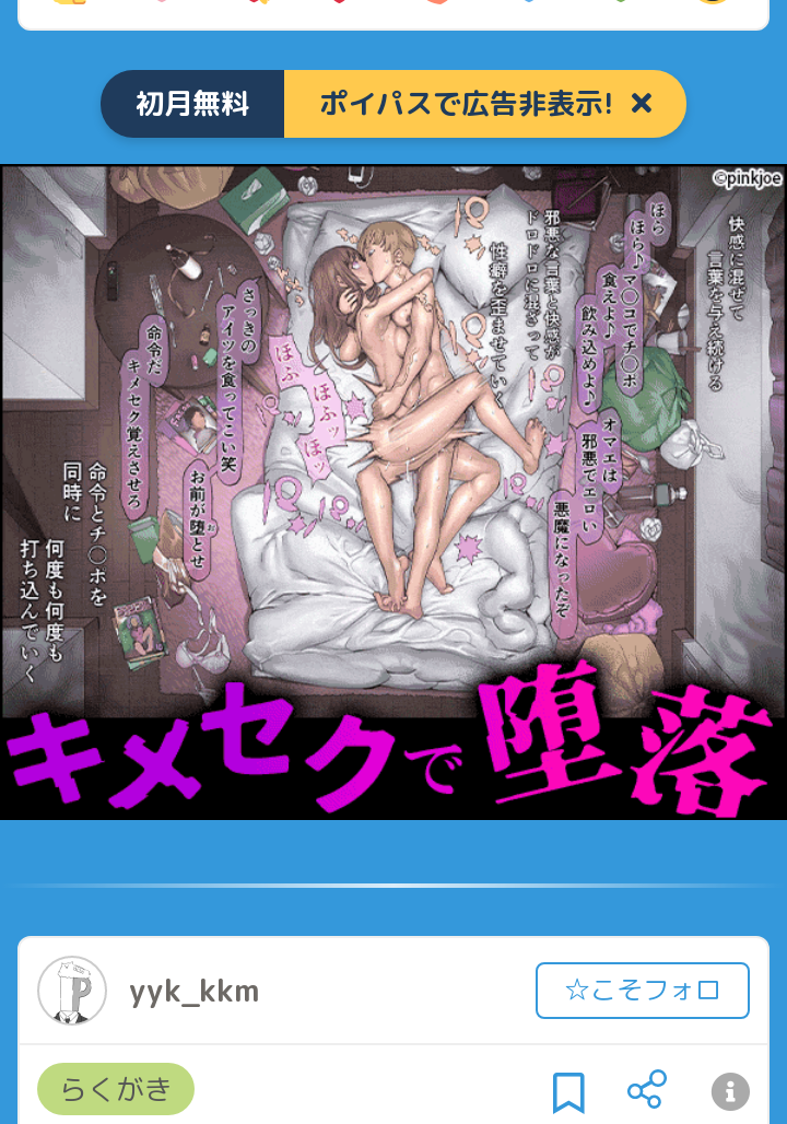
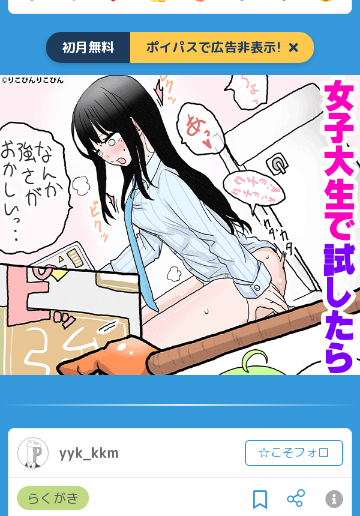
- [image]
+ [image]
